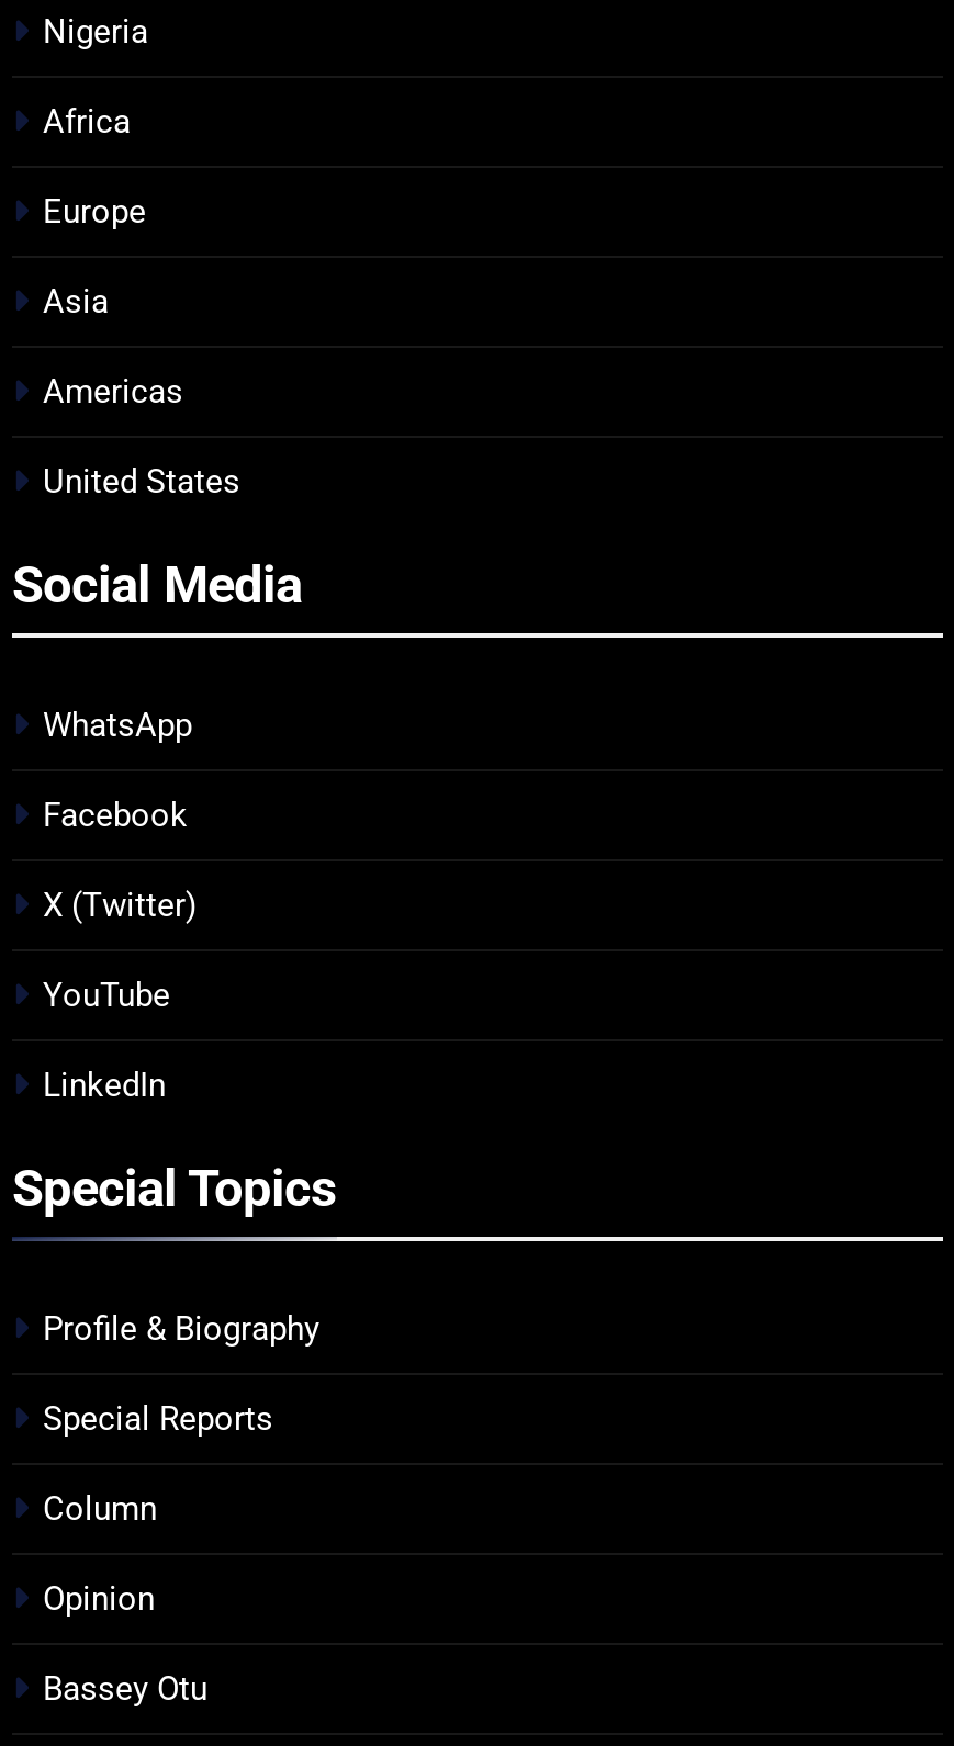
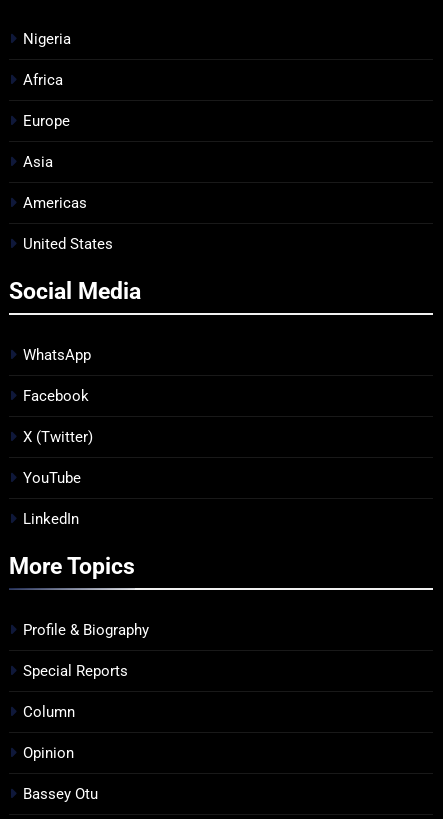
- Special Topics
+ More Topics
